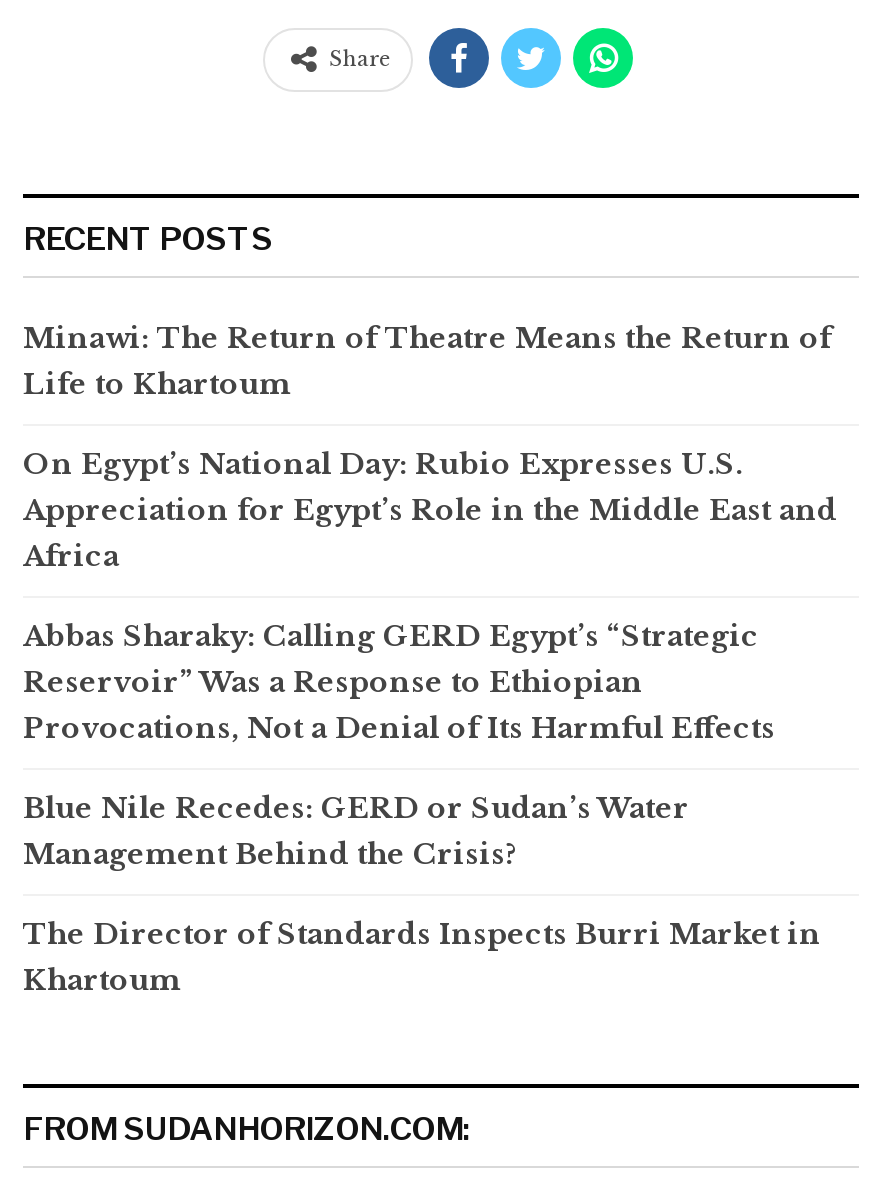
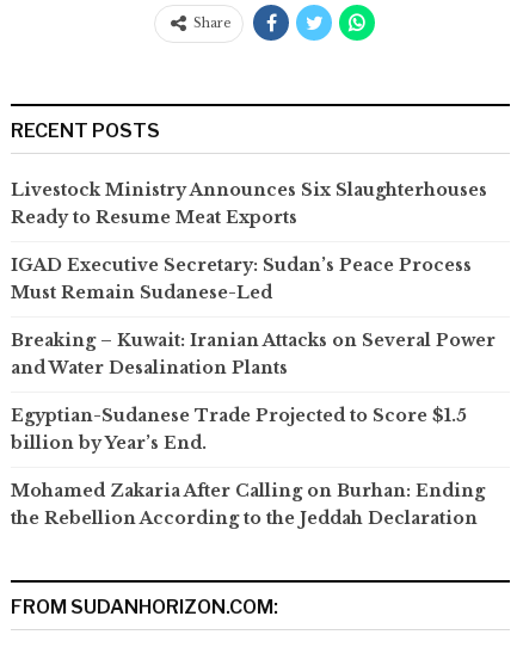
- Minawi: The Return of Theatre Means the Return of
- Life to Khartoum
+ Livestock Ministry Announces Six Slaughterhouses
+ Ready to Resume Meat Exports

- On Egypt’s National Day: Rubio Expresses U.S.
- Appreciation for Egypt’s Role in the Middle East and
- Africa
+ IGAD Executive Secretary: Sudan’s Peace Process
+ Must Remain Sudanese-Led

- Abbas Sharaky: Calling GERD Egypt’s “Strategic
- Reservoir” Was a Response to Ethiopian
- Provocations, Not a Denial of Its Harmful Effects
+ Breaking – Kuwait: Iranian Attacks on Several Power
+ and Water Desalination Plants

- Blue Nile Recedes: GERD or Sudan’s Water
- Management Behind the Crisis?
+ Egyptian-Sudanese Trade Projected to Score $1.5
+ billion by Year’s End.

- The Director of Standards Inspects Burri Market in
- Khartoum
+ Mohamed Zakaria After Calling on Burhan: Ending
+ the Rebellion According to the Jeddah Declaration
